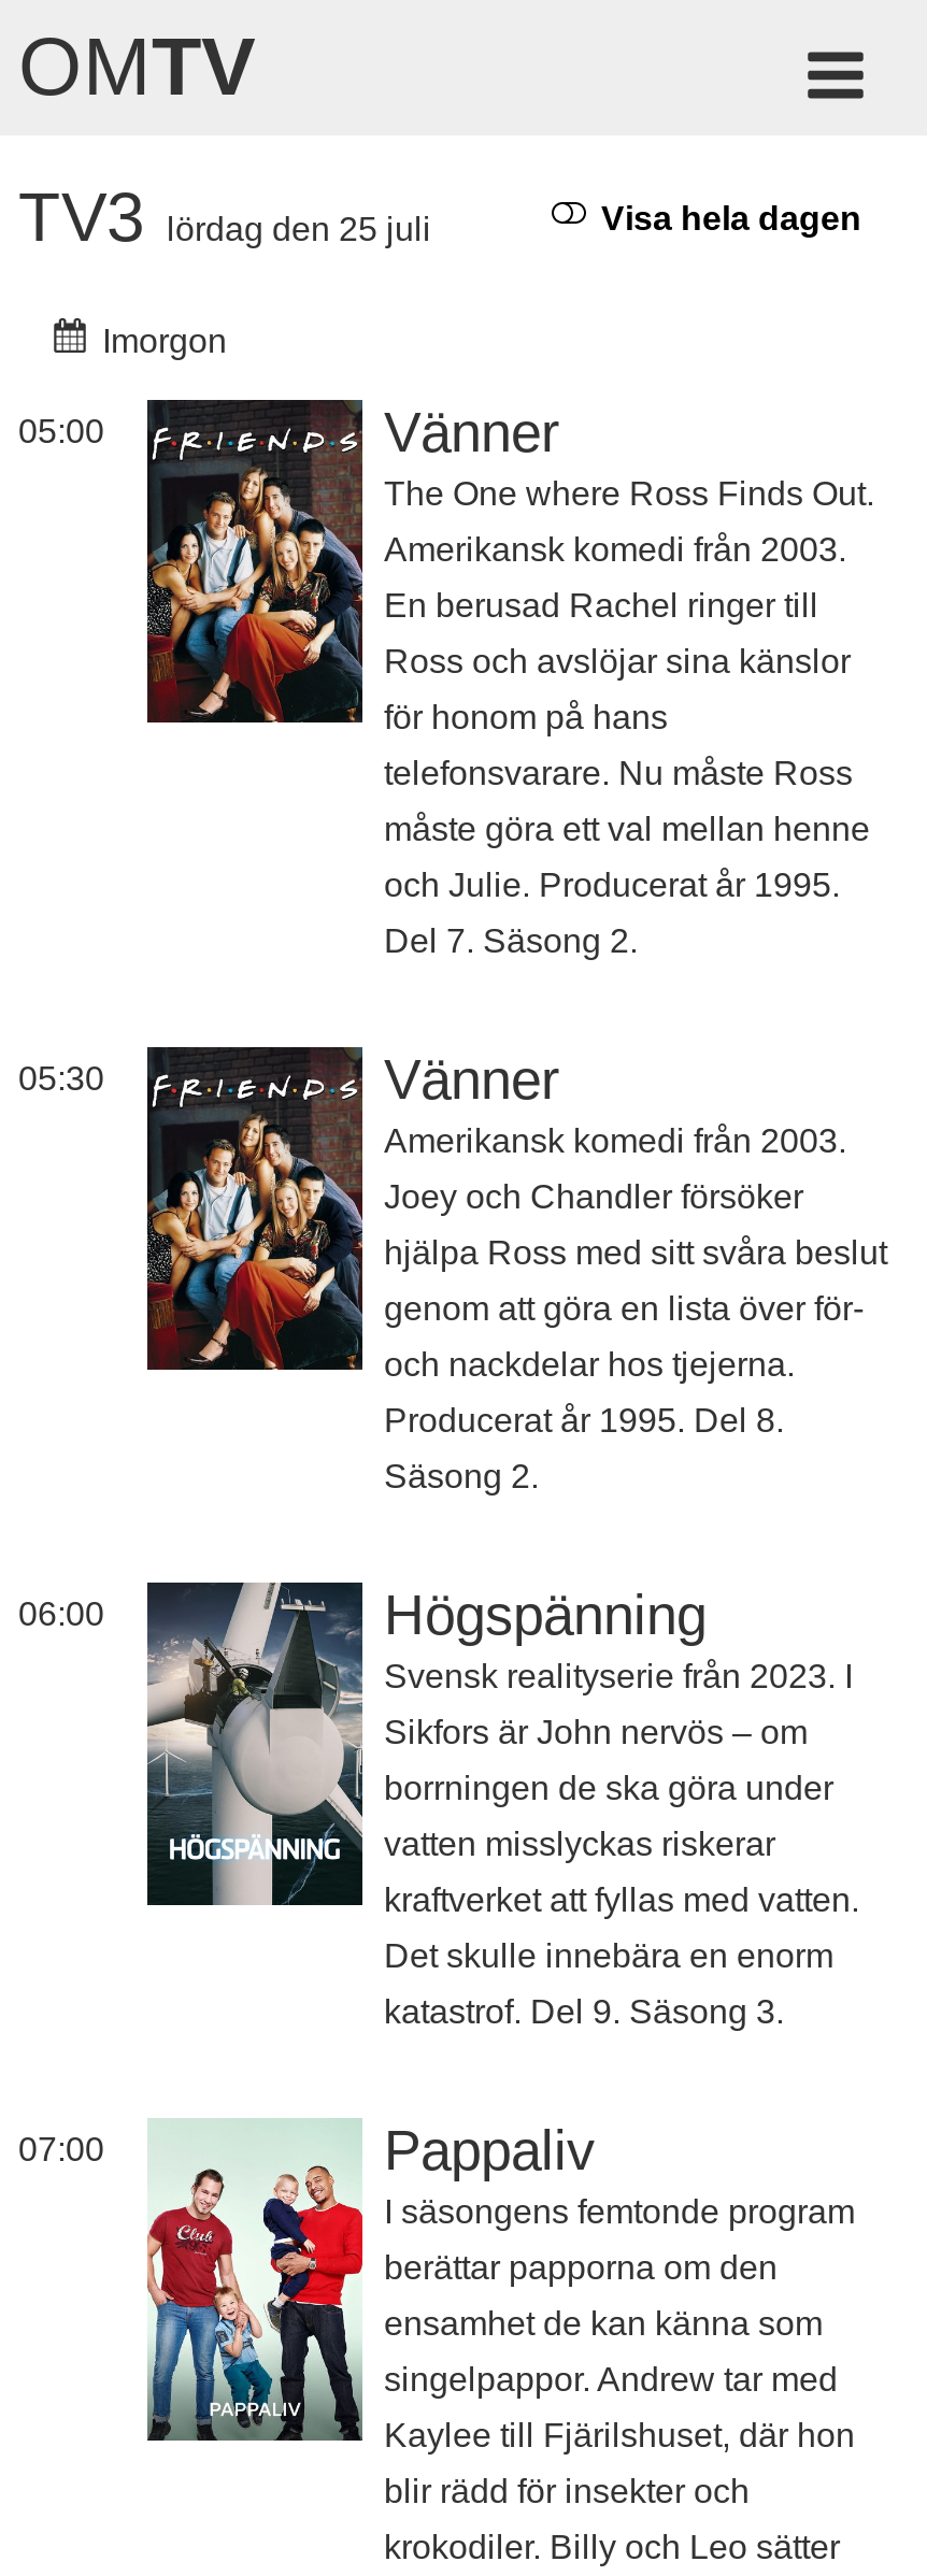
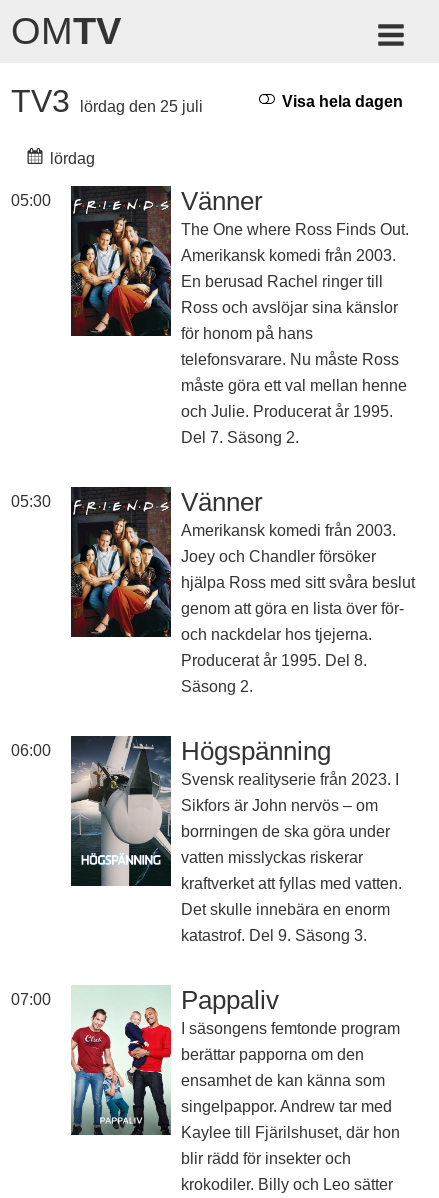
- Imorgon
+ lördag
